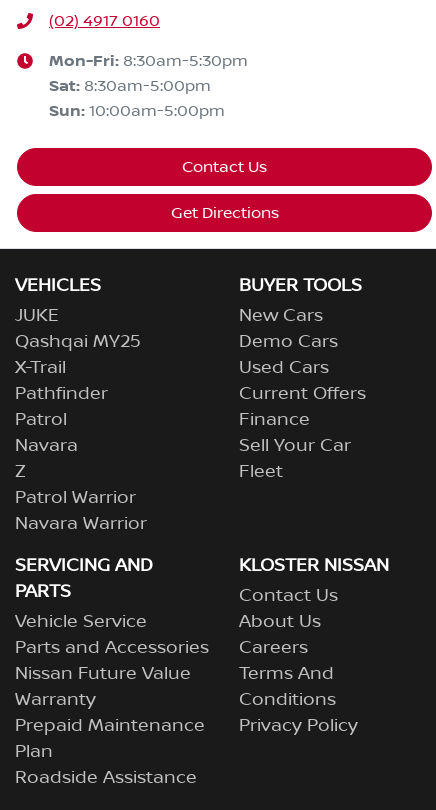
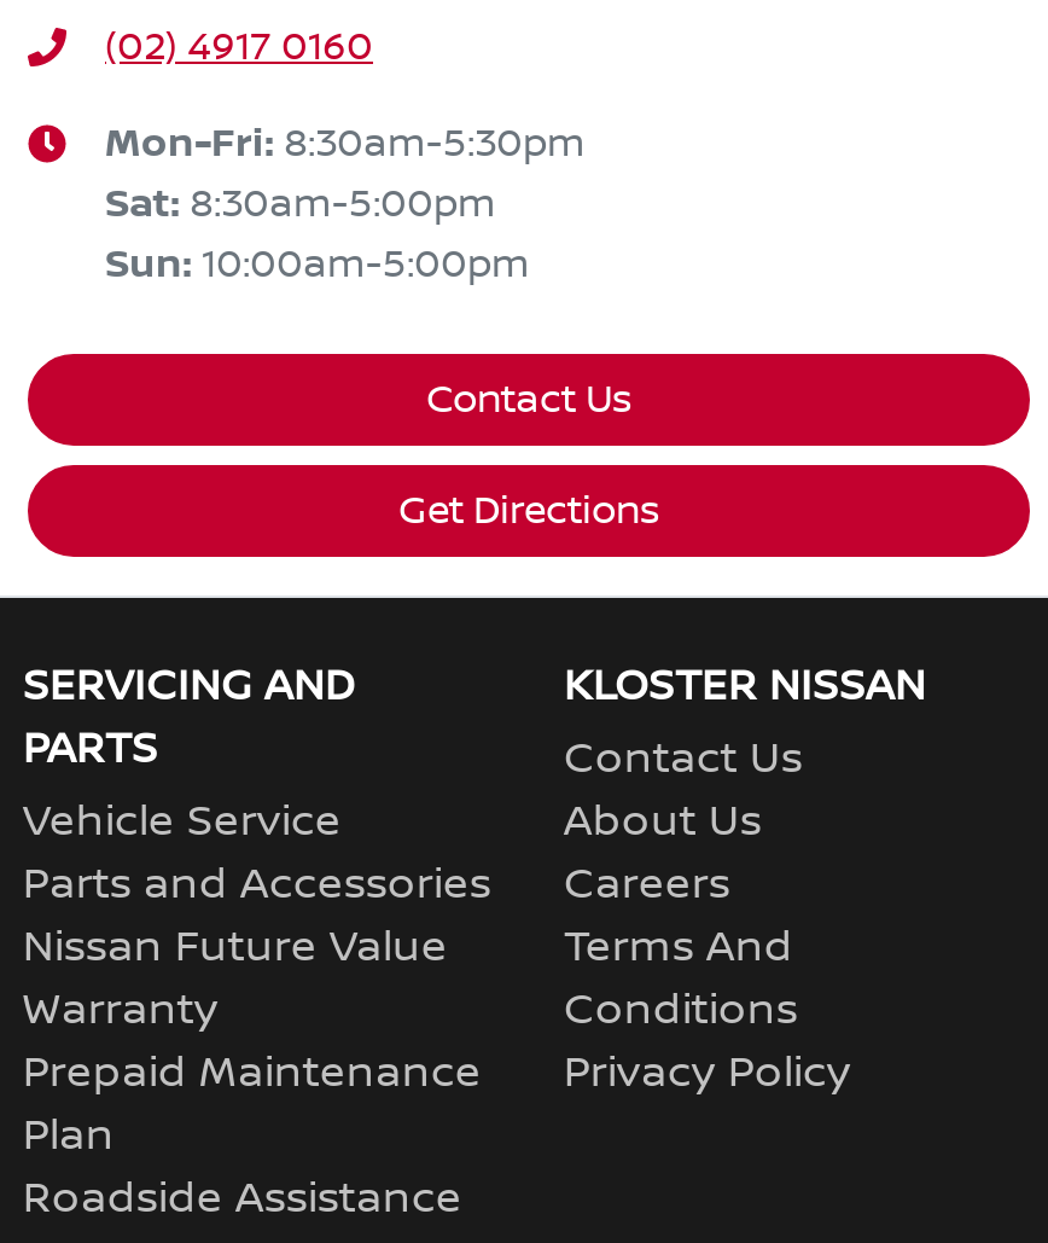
- VEHICLES
- JUKE
- Qashqai MY25
- X-Trail
- Pathfinder
- Patrol
- Navara
- Z
- Patrol Warrior
- Navara Warrior

- BUYER TOOLS
- New Cars
- Demo Cars
- Used Cars
- Current Offers
- Finance
- Sell Your Car
- Fleet
